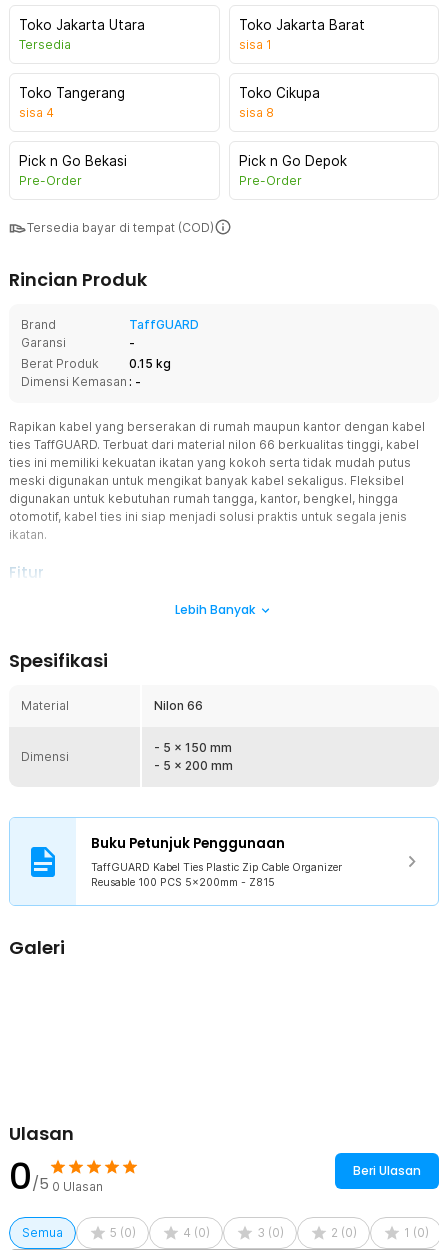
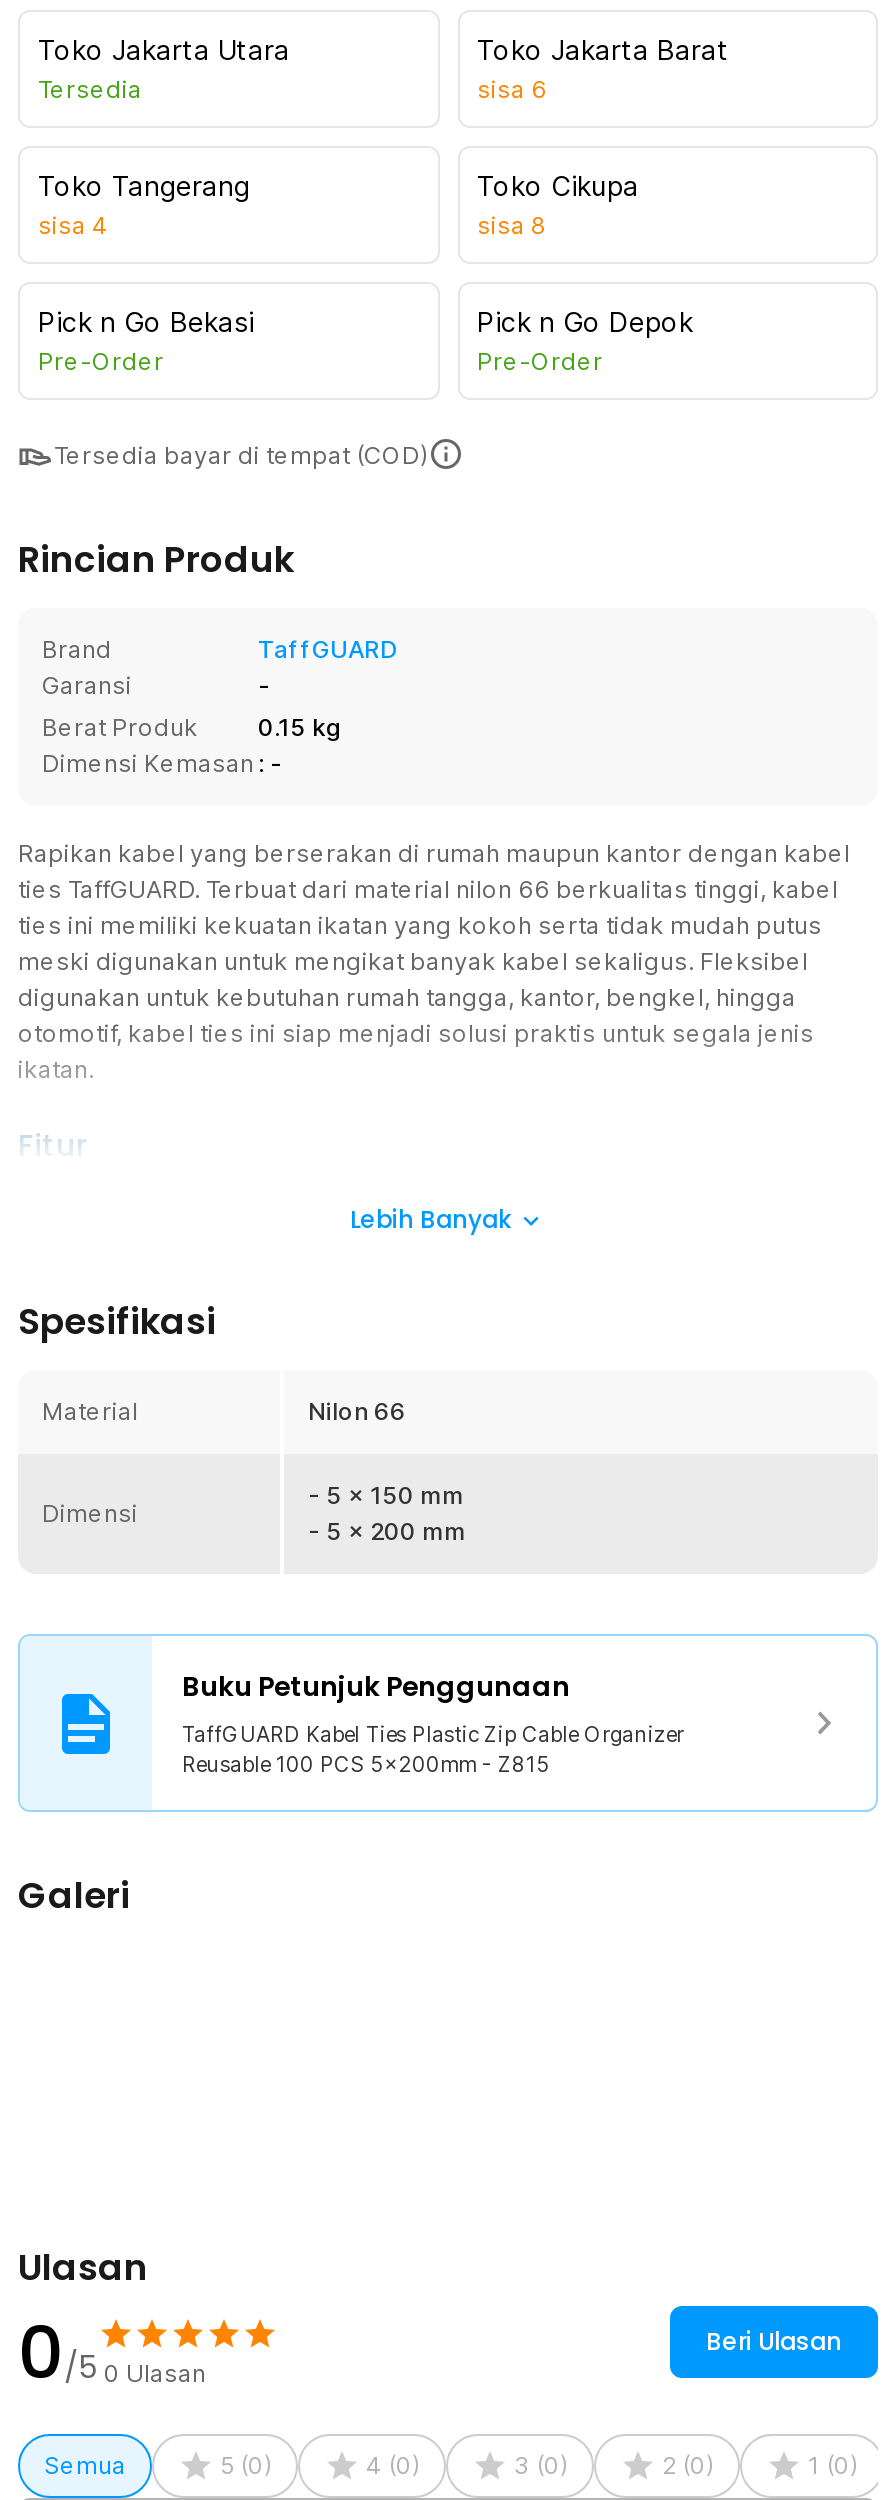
- sisa 1
+ sisa 6
